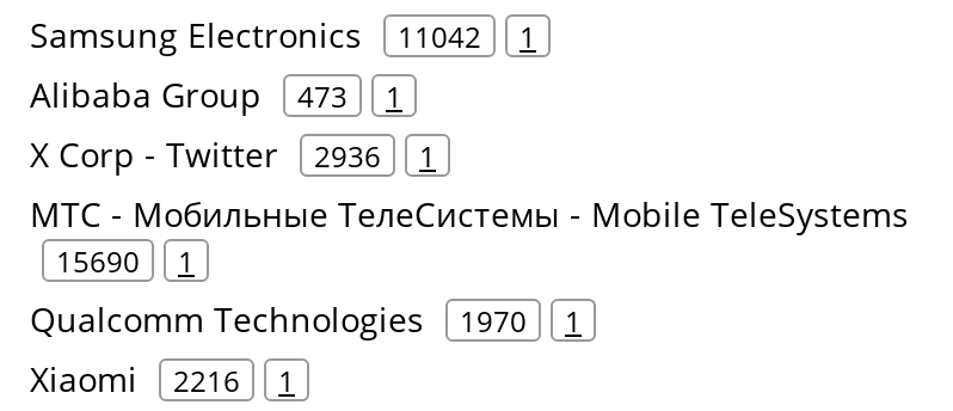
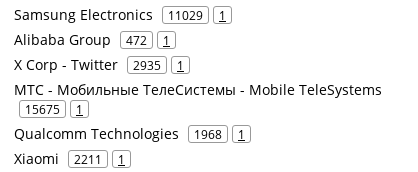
- Samsung Electronics 11042 1
+ Samsung Electronics 11029 1

- Alibaba Group 473 1
+ Alibaba Group 472 1

- X Corp - Twitter 2936 1
+ X Corp - Twitter 2935 1

- 15690 1
+ 15675 1

- Qualcomm Technologies 1970 1
+ Qualcomm Technologies 1968 1

- Xiaomi 2216 1
+ Xiaomi 2211 1
